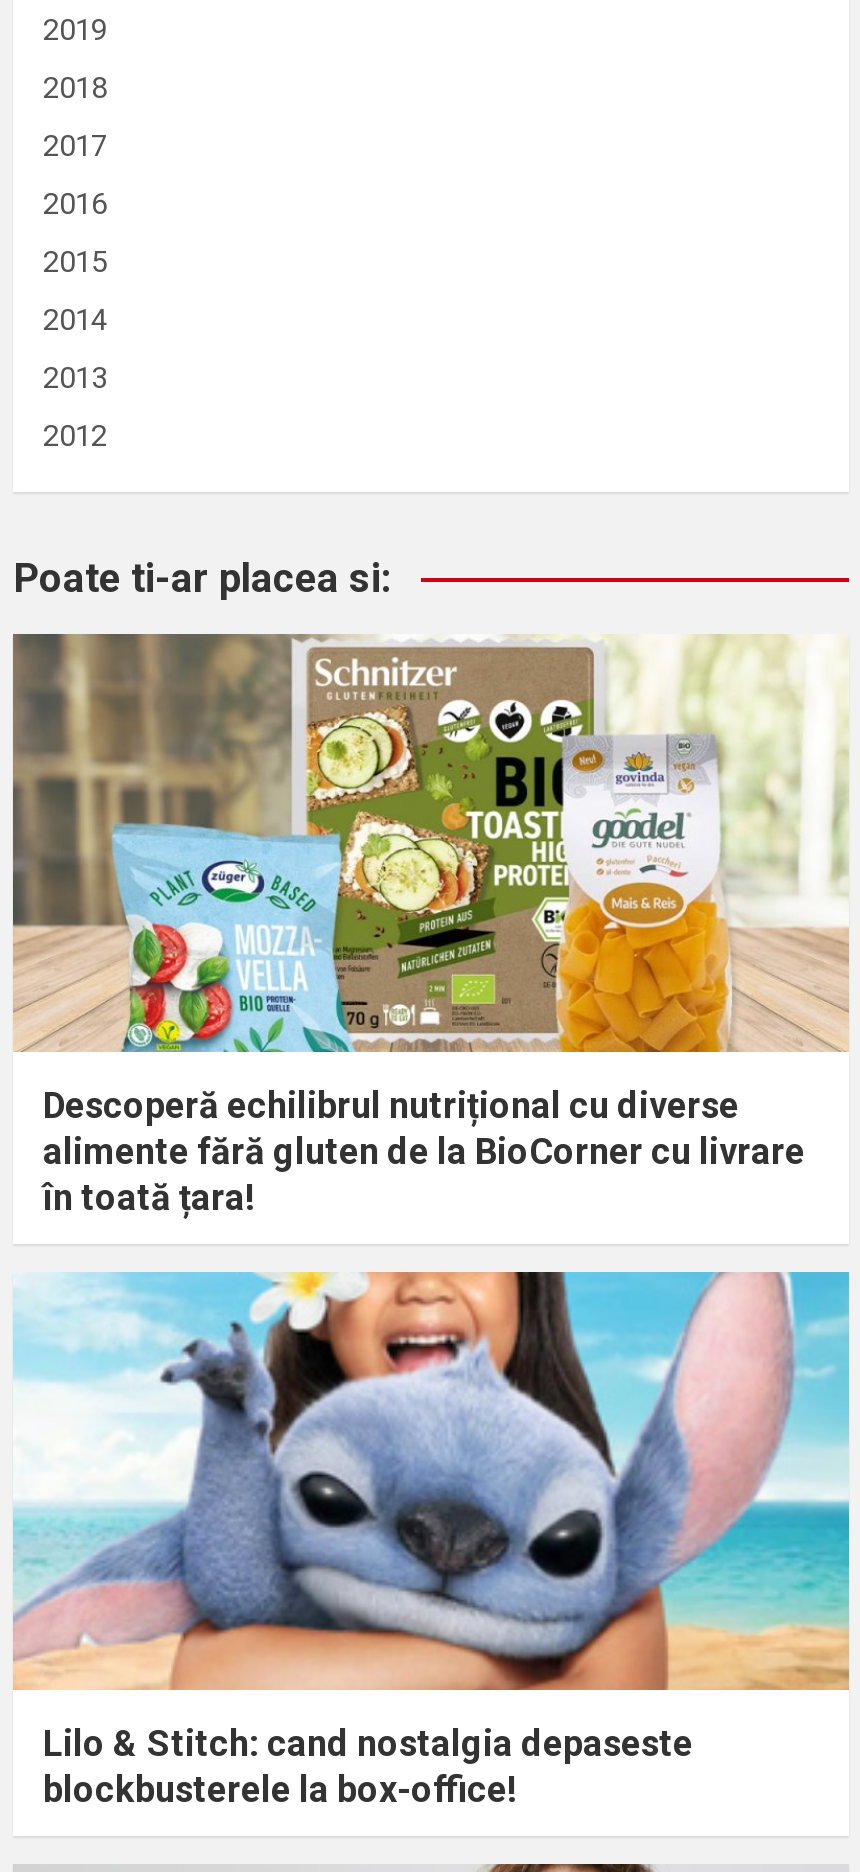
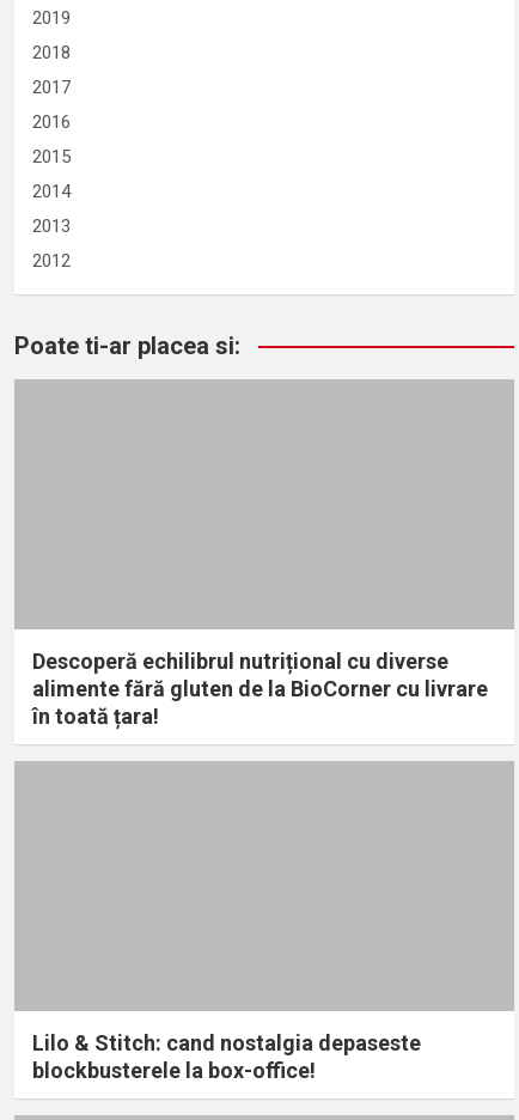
- [image]

- [image]
